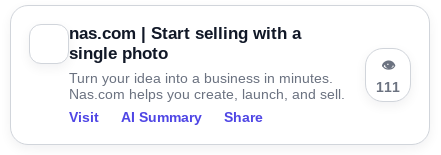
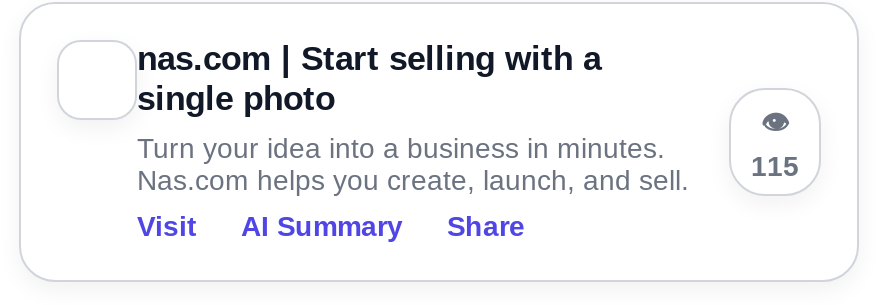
- Nas.com helps you create, launch, and sell. 111
+ Nas.com helps you create, launch, and sell. 115
